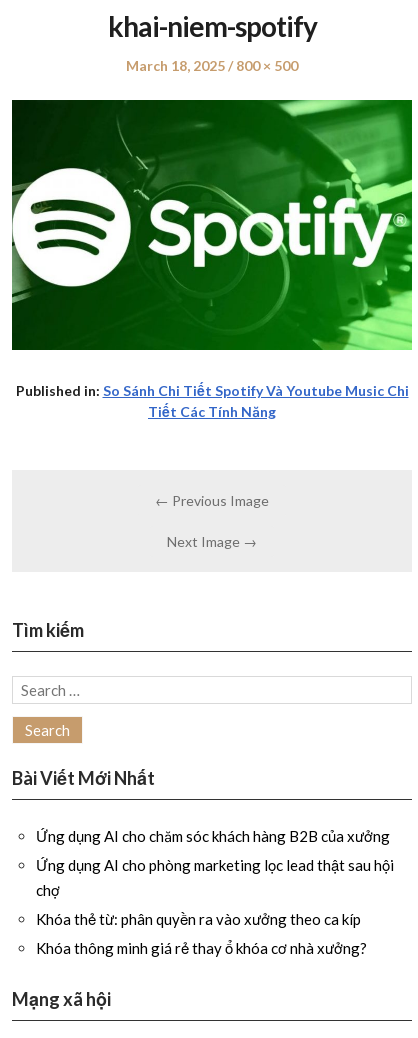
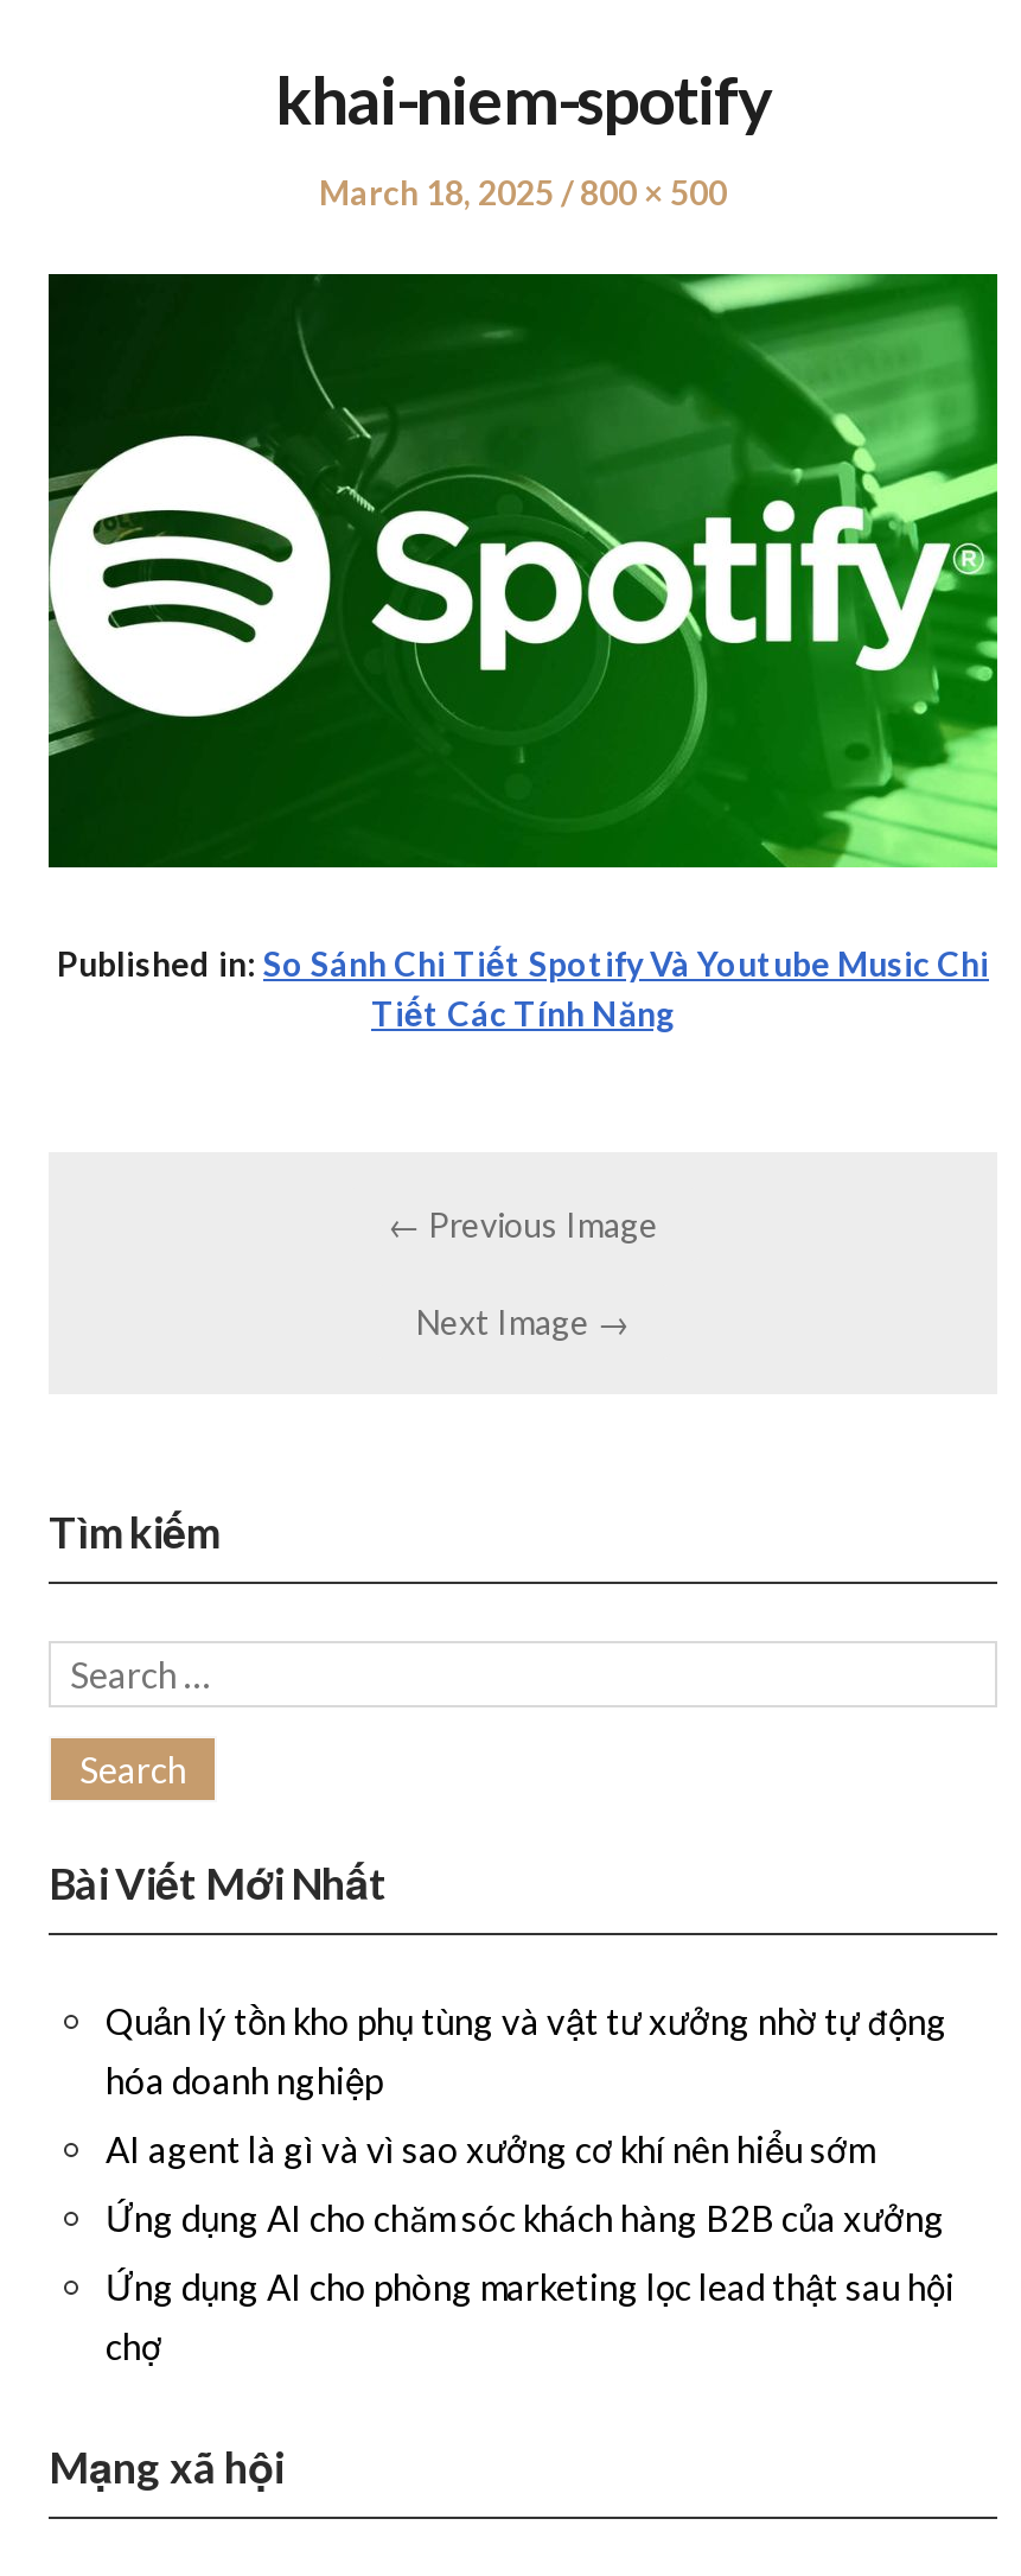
+ Quản lý tồn kho phụ tùng và vật tư xưởng nhờ tự động
+ hóa doanh nghiệp
+ AI agent là gì và vì sao xưởng cơ khí nên hiểu sớm

moved down: Ứng dụng AI cho chăm sóc khách hàng B2B của xưởng | Ứng dụng AI cho phòng marketing lọc lead thật sau hội | chợ

- Khóa thẻ từ: phân quyền ra vào xưởng theo ca kíp
- Khóa thông minh giá rẻ thay ổ khóa cơ nhà xưởng?
